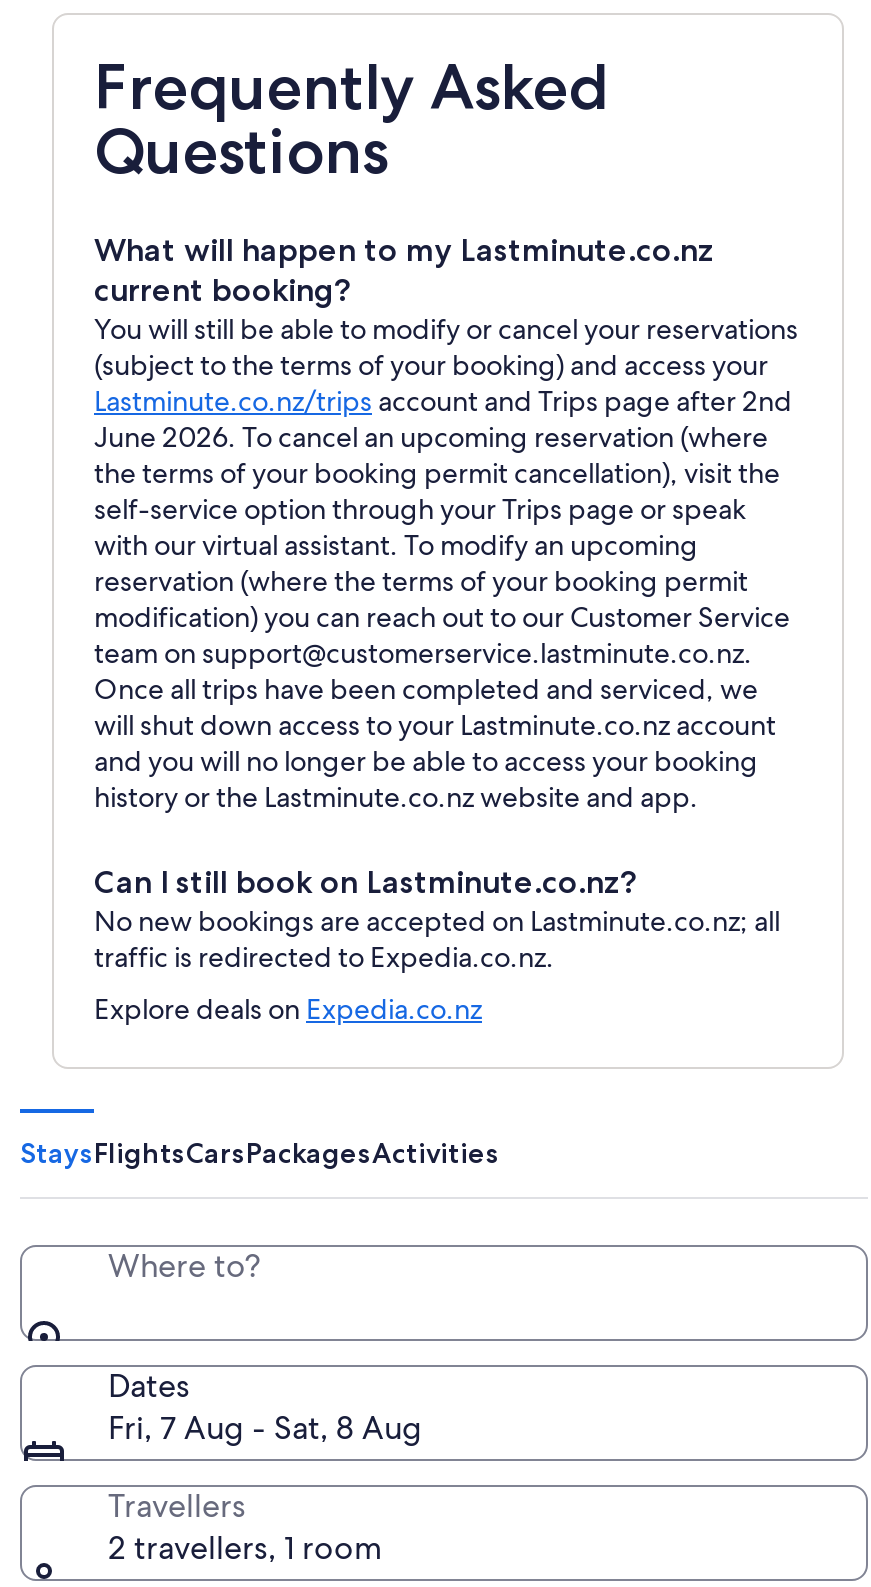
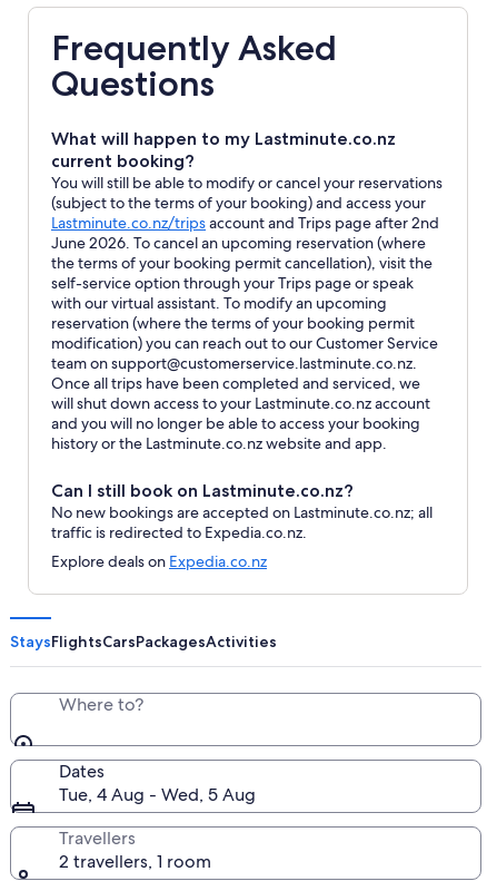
- Fri, 7 Aug - Sat, 8 Aug
+ Tue, 4 Aug - Wed, 5 Aug
